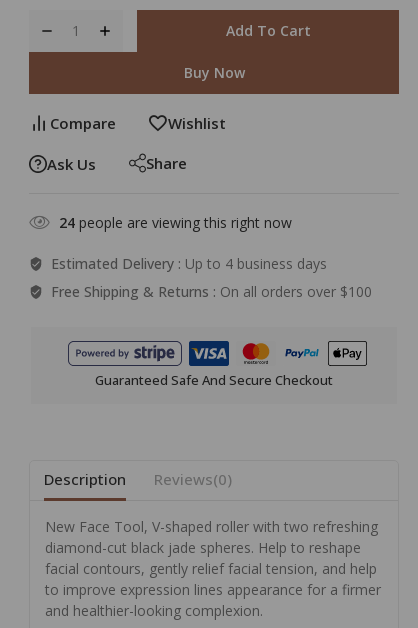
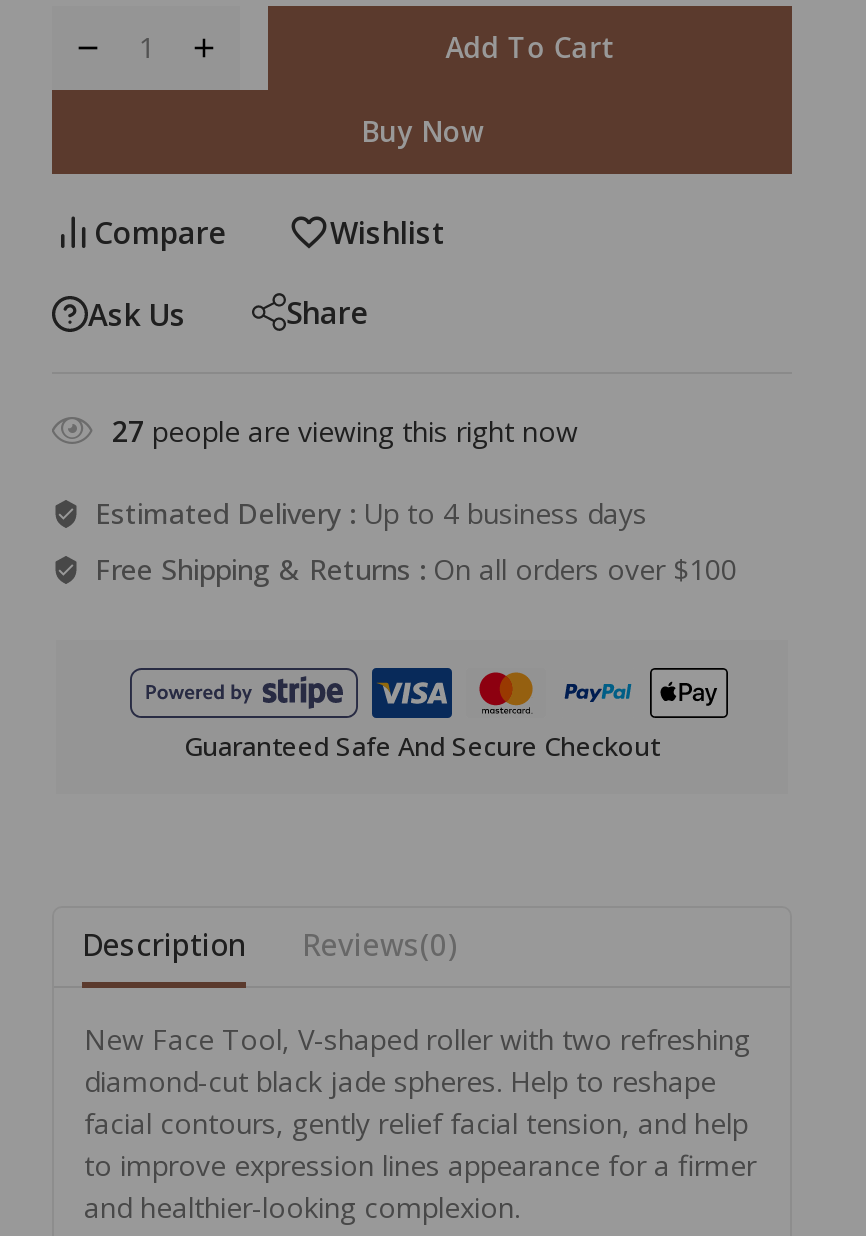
- 24 people are viewing this right now
+ 27 people are viewing this right now
